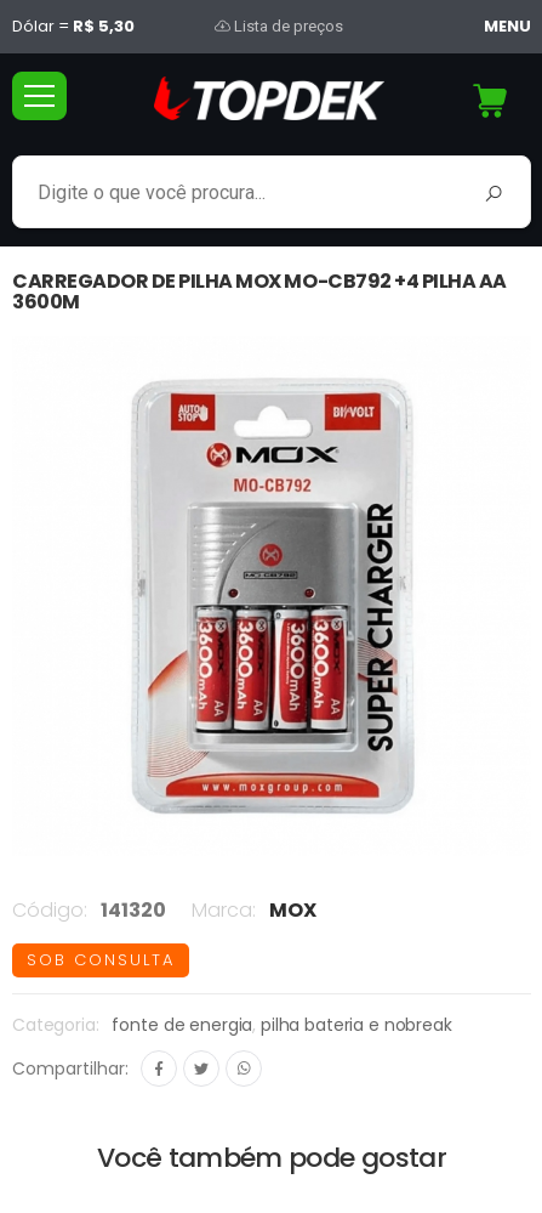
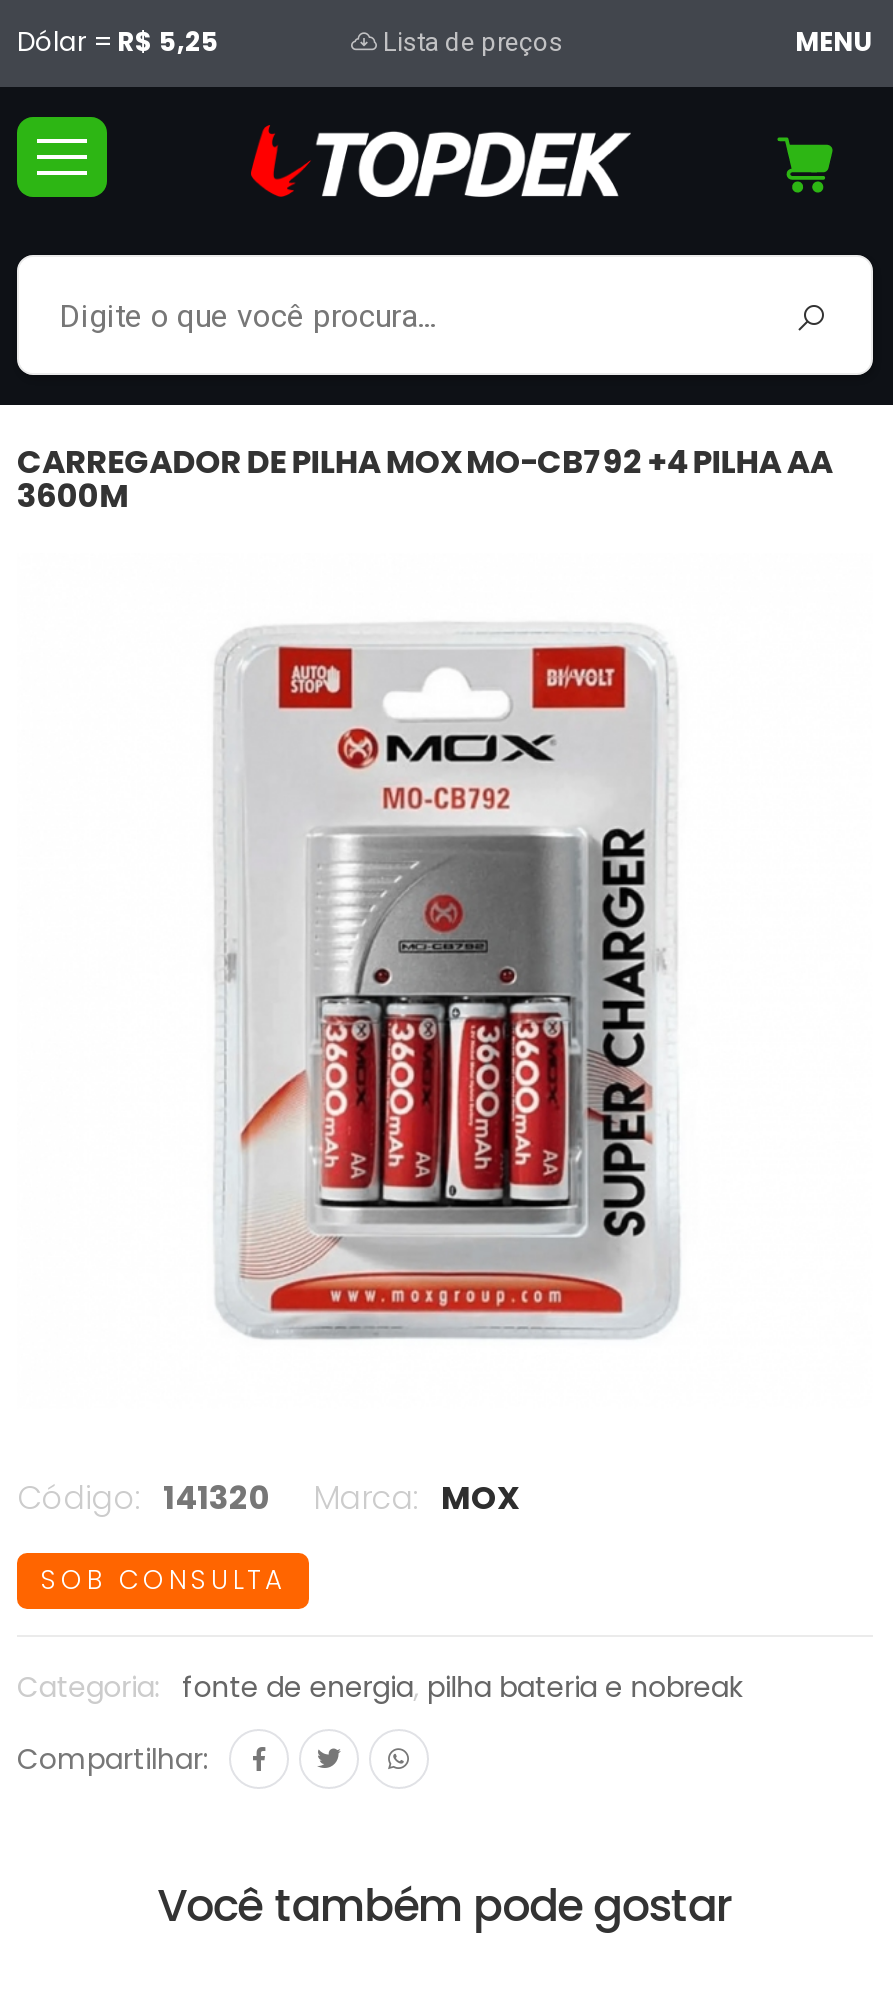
- Dólar = R$ 5,30
+ Dólar = R$ 5,25
